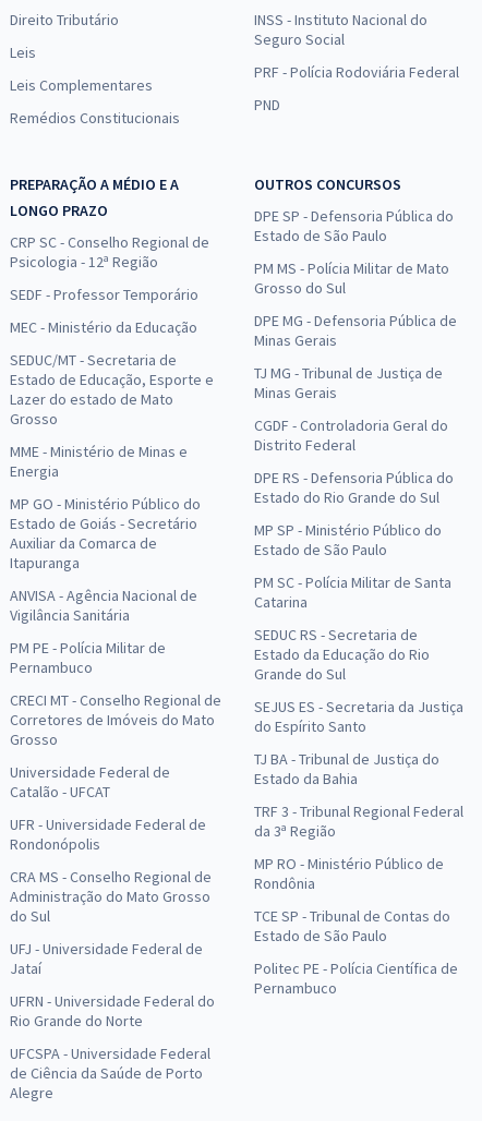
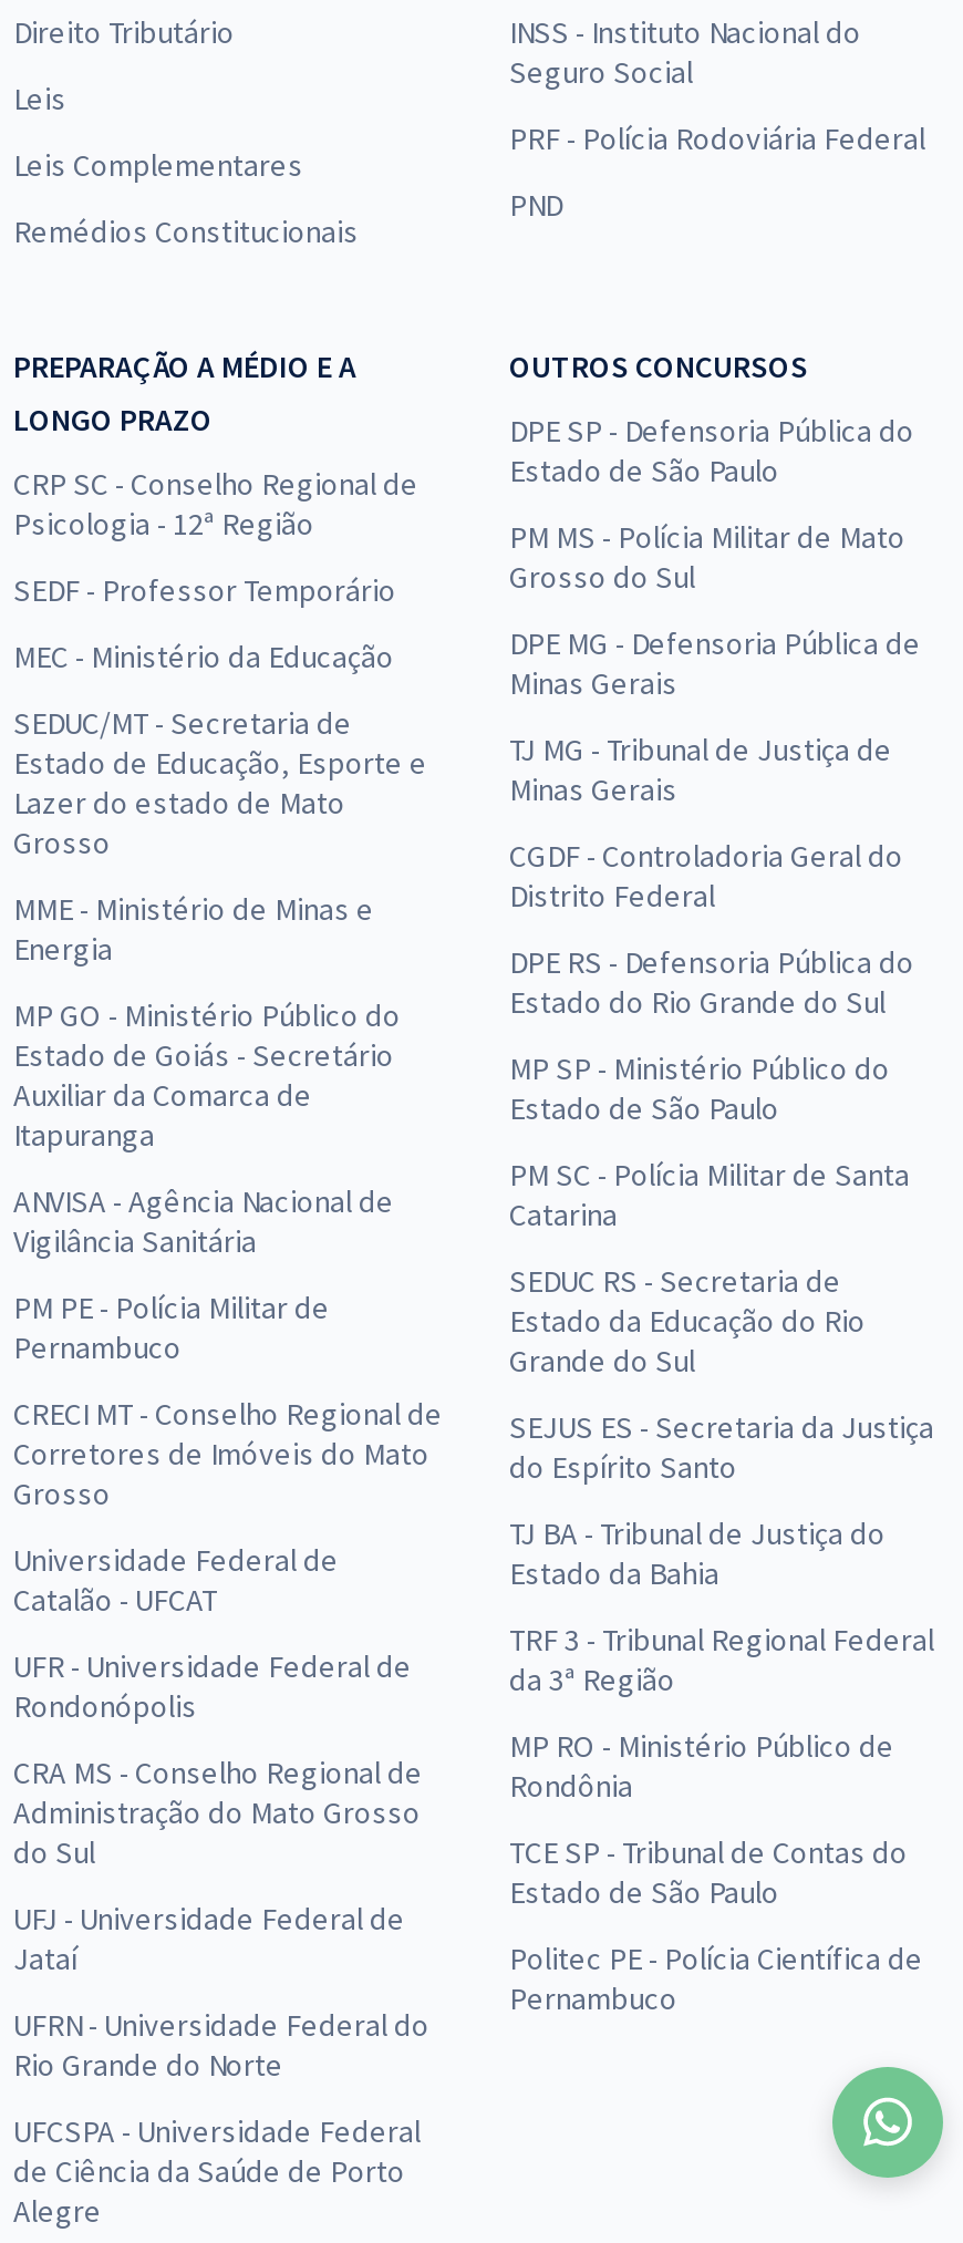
+ [image]
